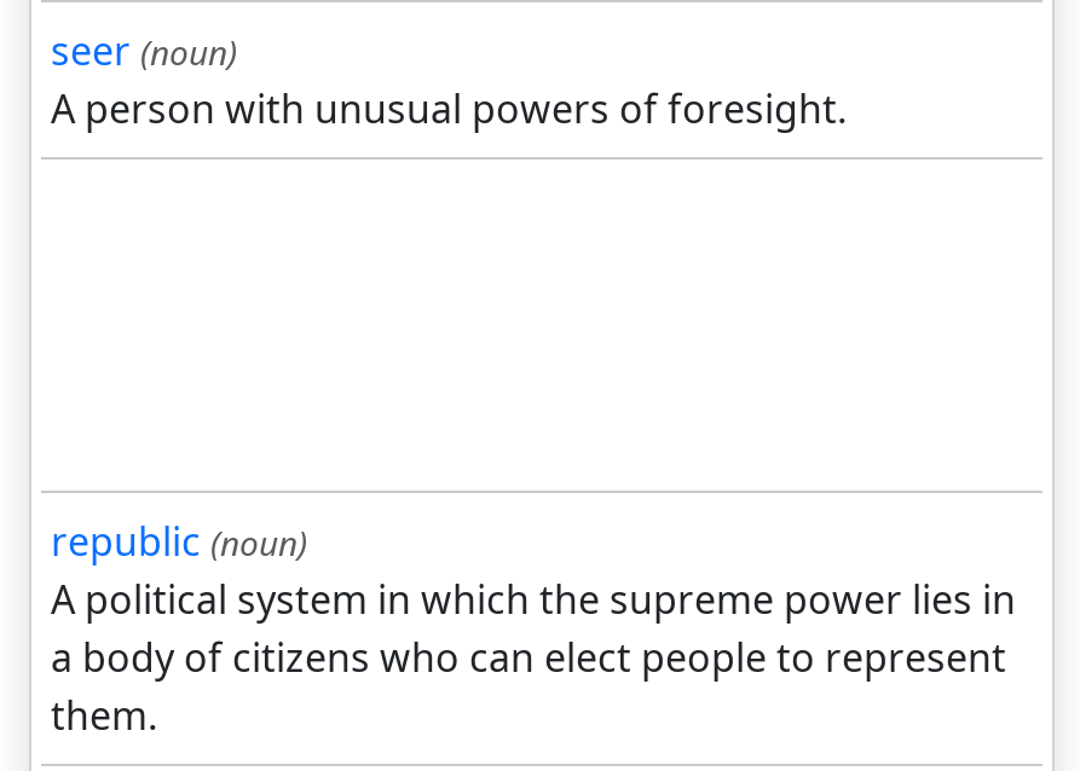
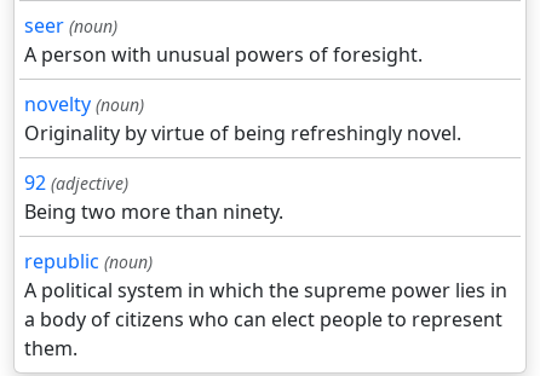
+ novelty (noun)
+ Originality by virtue of being refreshingly novel.
+ 92 (adjective)
+ Being two more than ninety.
